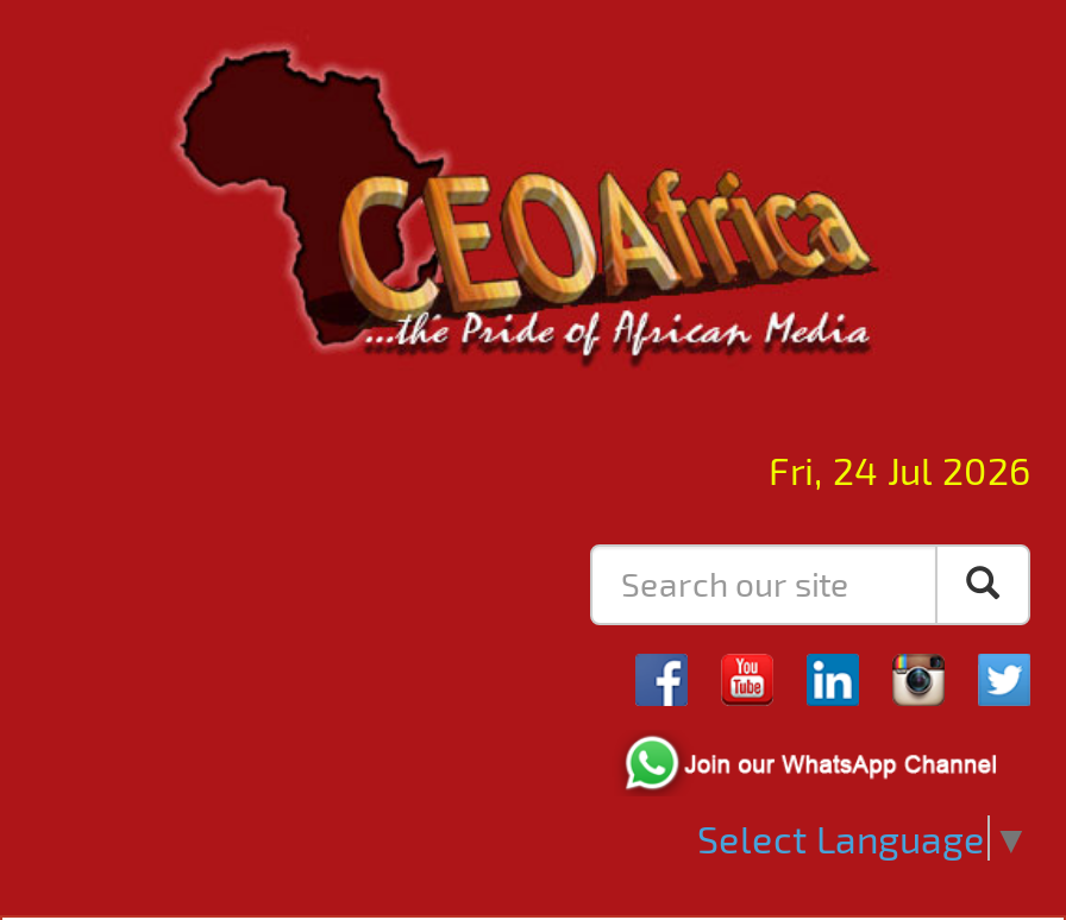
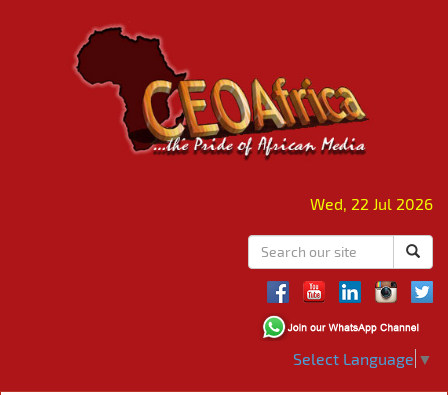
- Fri, 24 Jul 2026
+ Wed, 22 Jul 2026
